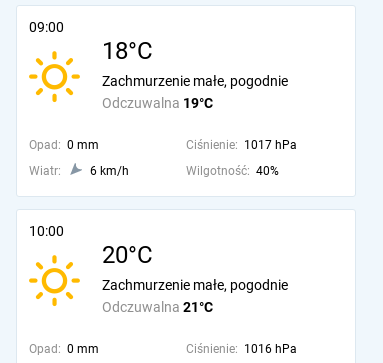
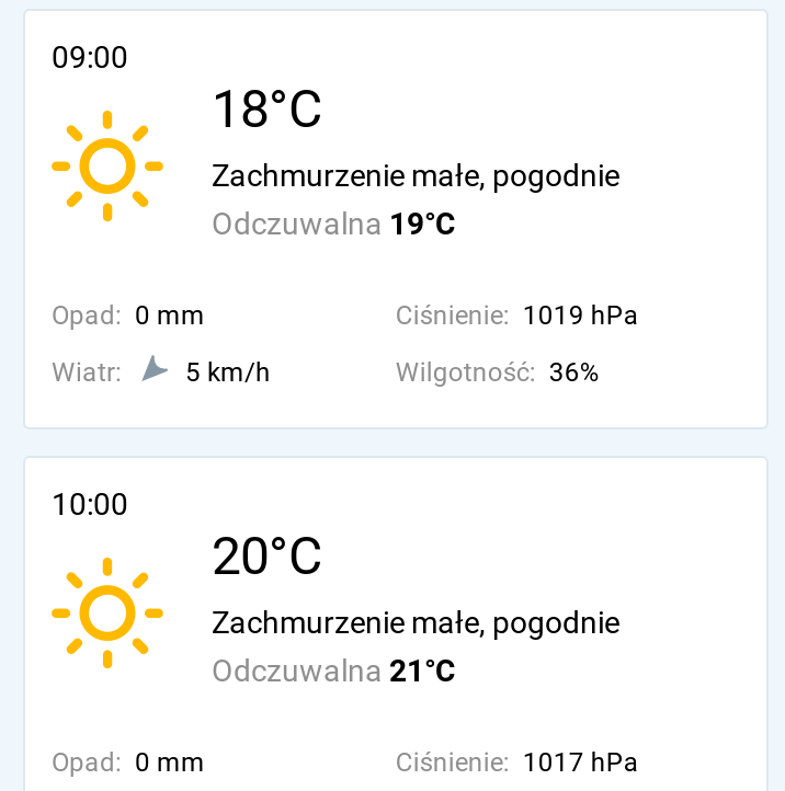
moved down: Ciśnienie: 1017 hPa

+ Ciśnienie: 1019 hPa

- 6 km/h
+ 5 km/h

- Wilgotność: 40%
+ Wilgotność: 36%

- Ciśnienie: 1016 hPa
